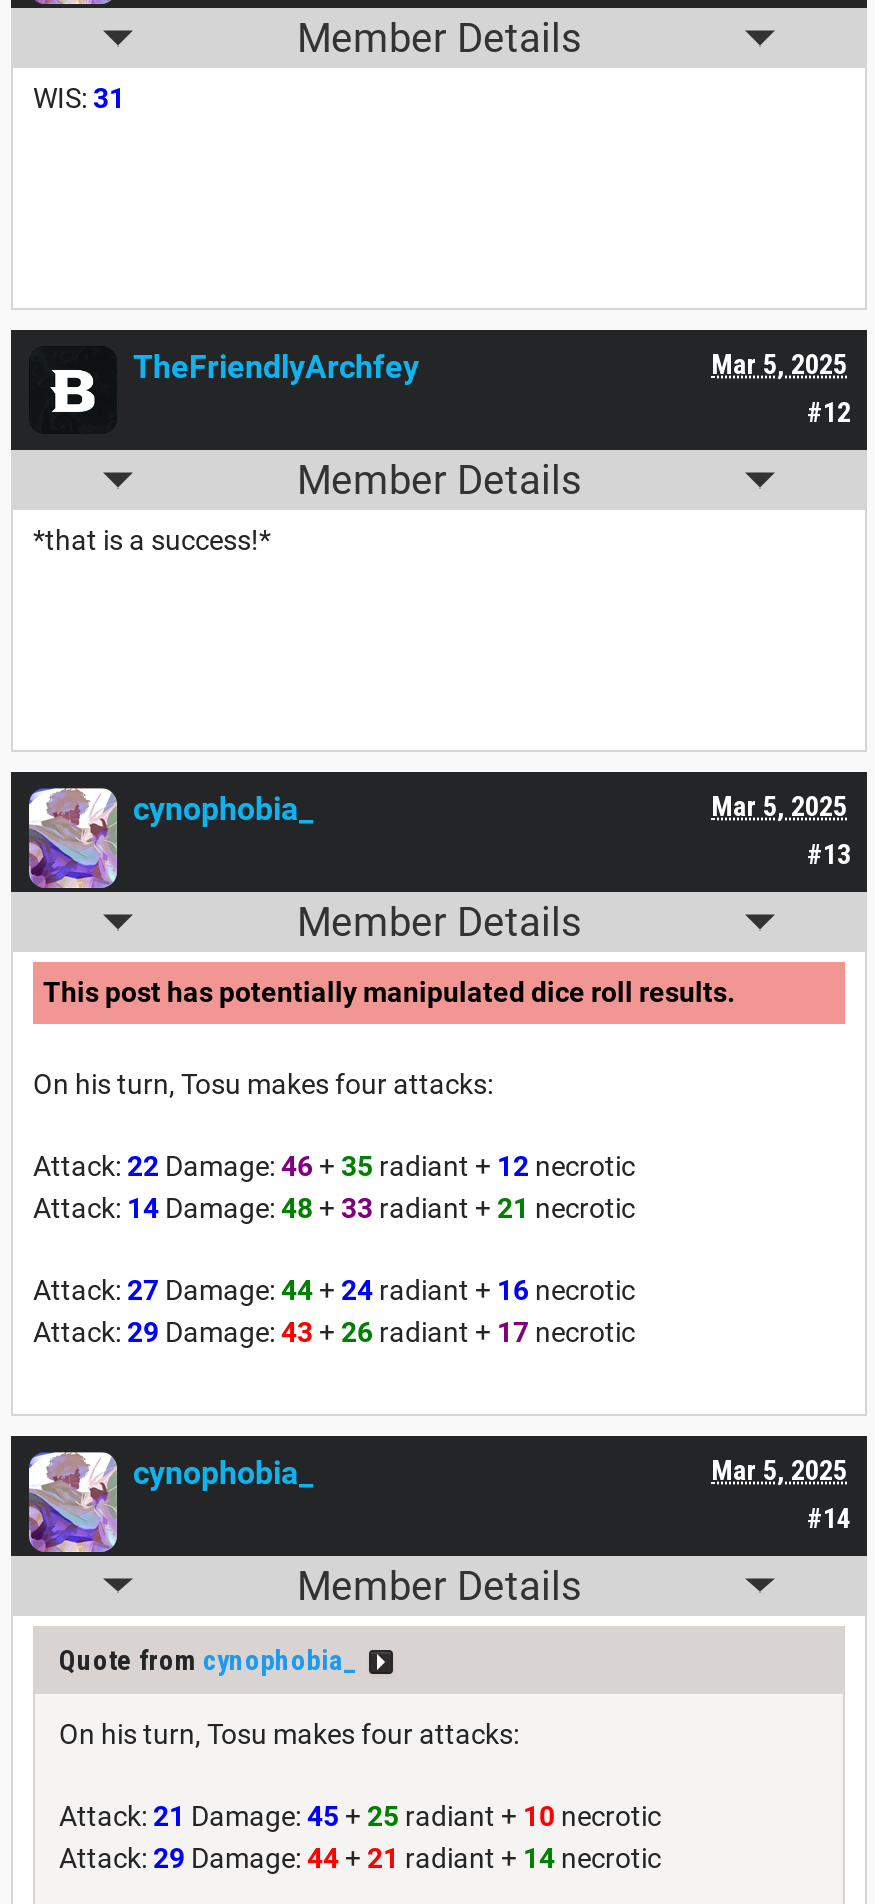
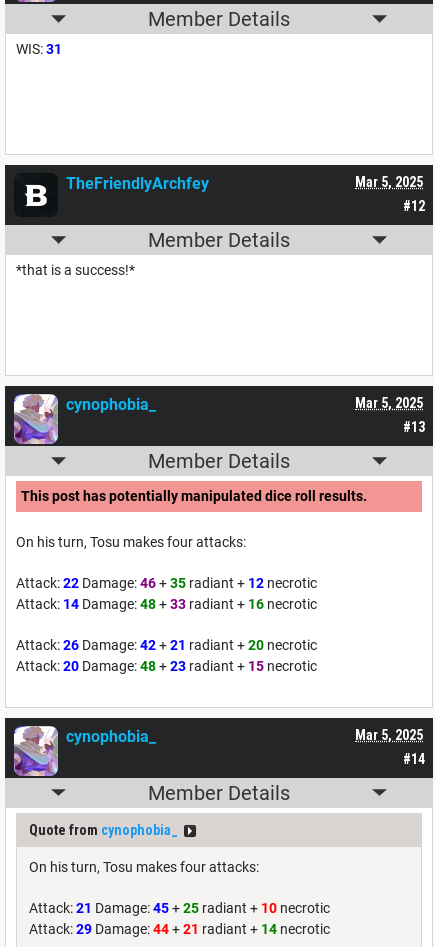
- Attack: 14 Damage: 48 + 33 radiant + 21 necrotic
+ Attack: 14 Damage: 48 + 33 radiant + 16 necrotic

- Attack: 27 Damage: 44 + 24 radiant + 16 necrotic
+ Attack: 26 Damage: 42 + 21 radiant + 20 necrotic

- Attack: 29 Damage: 43 + 26 radiant + 17 necrotic
+ Attack: 20 Damage: 48 + 23 radiant + 15 necrotic
